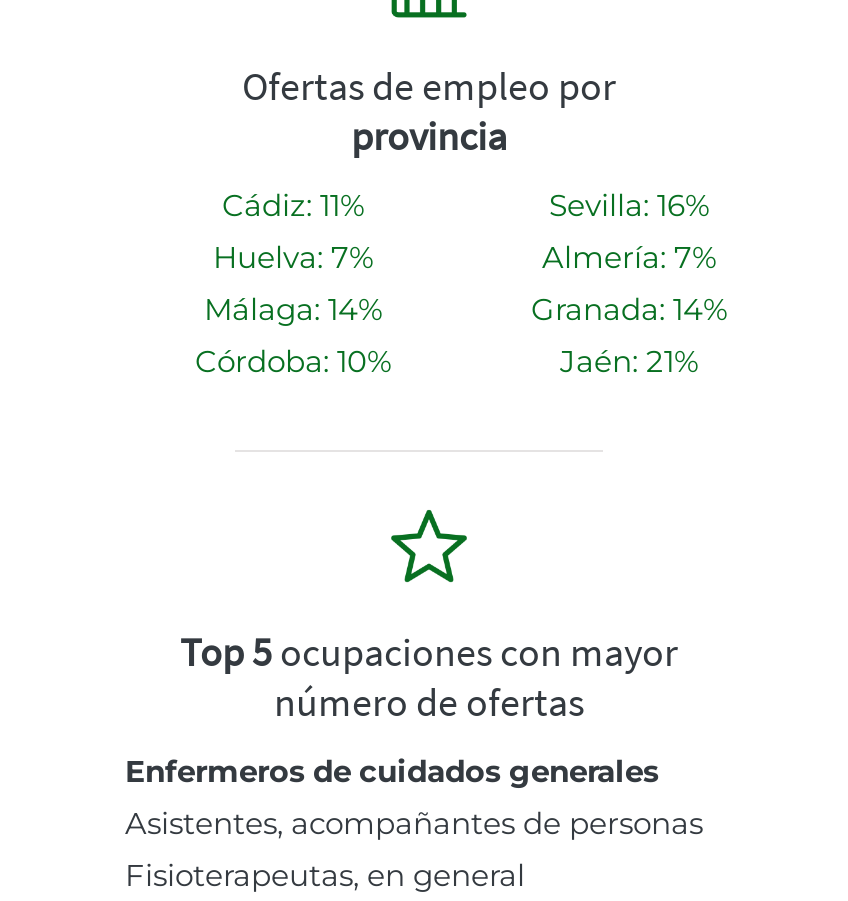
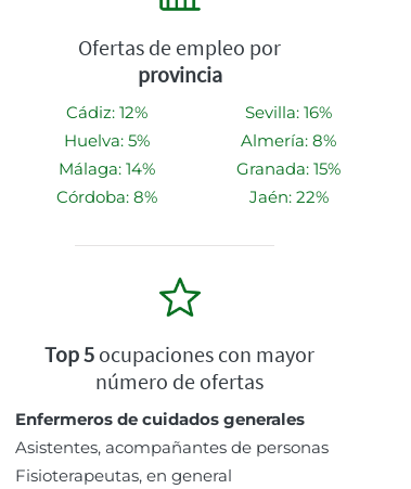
- Cádiz: 11%
+ Cádiz: 12%

- Huelva: 7%
+ Huelva: 5%

- Almería: 7%
+ Almería: 8%

- Granada: 14%
+ Granada: 15%

- Córdoba: 10%
+ Córdoba: 8%

- Jaén: 21%
+ Jaén: 22%
